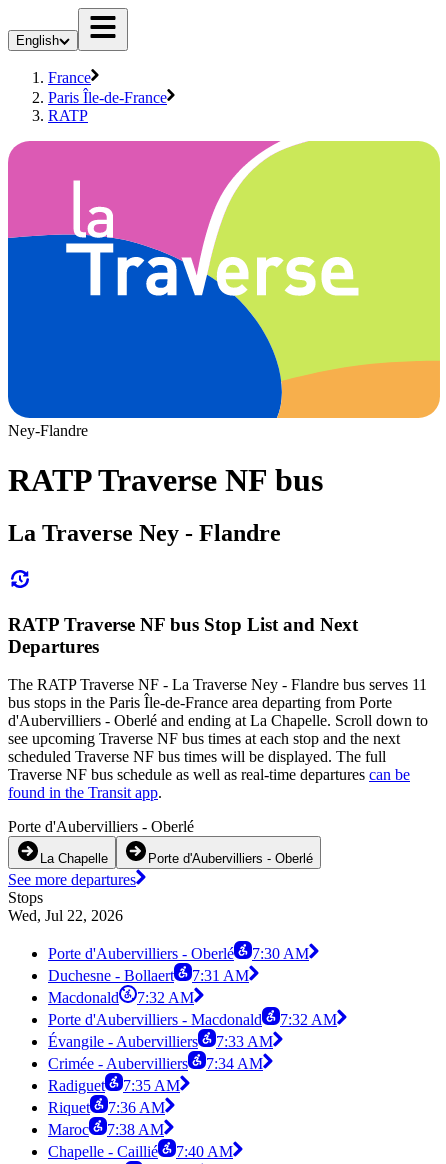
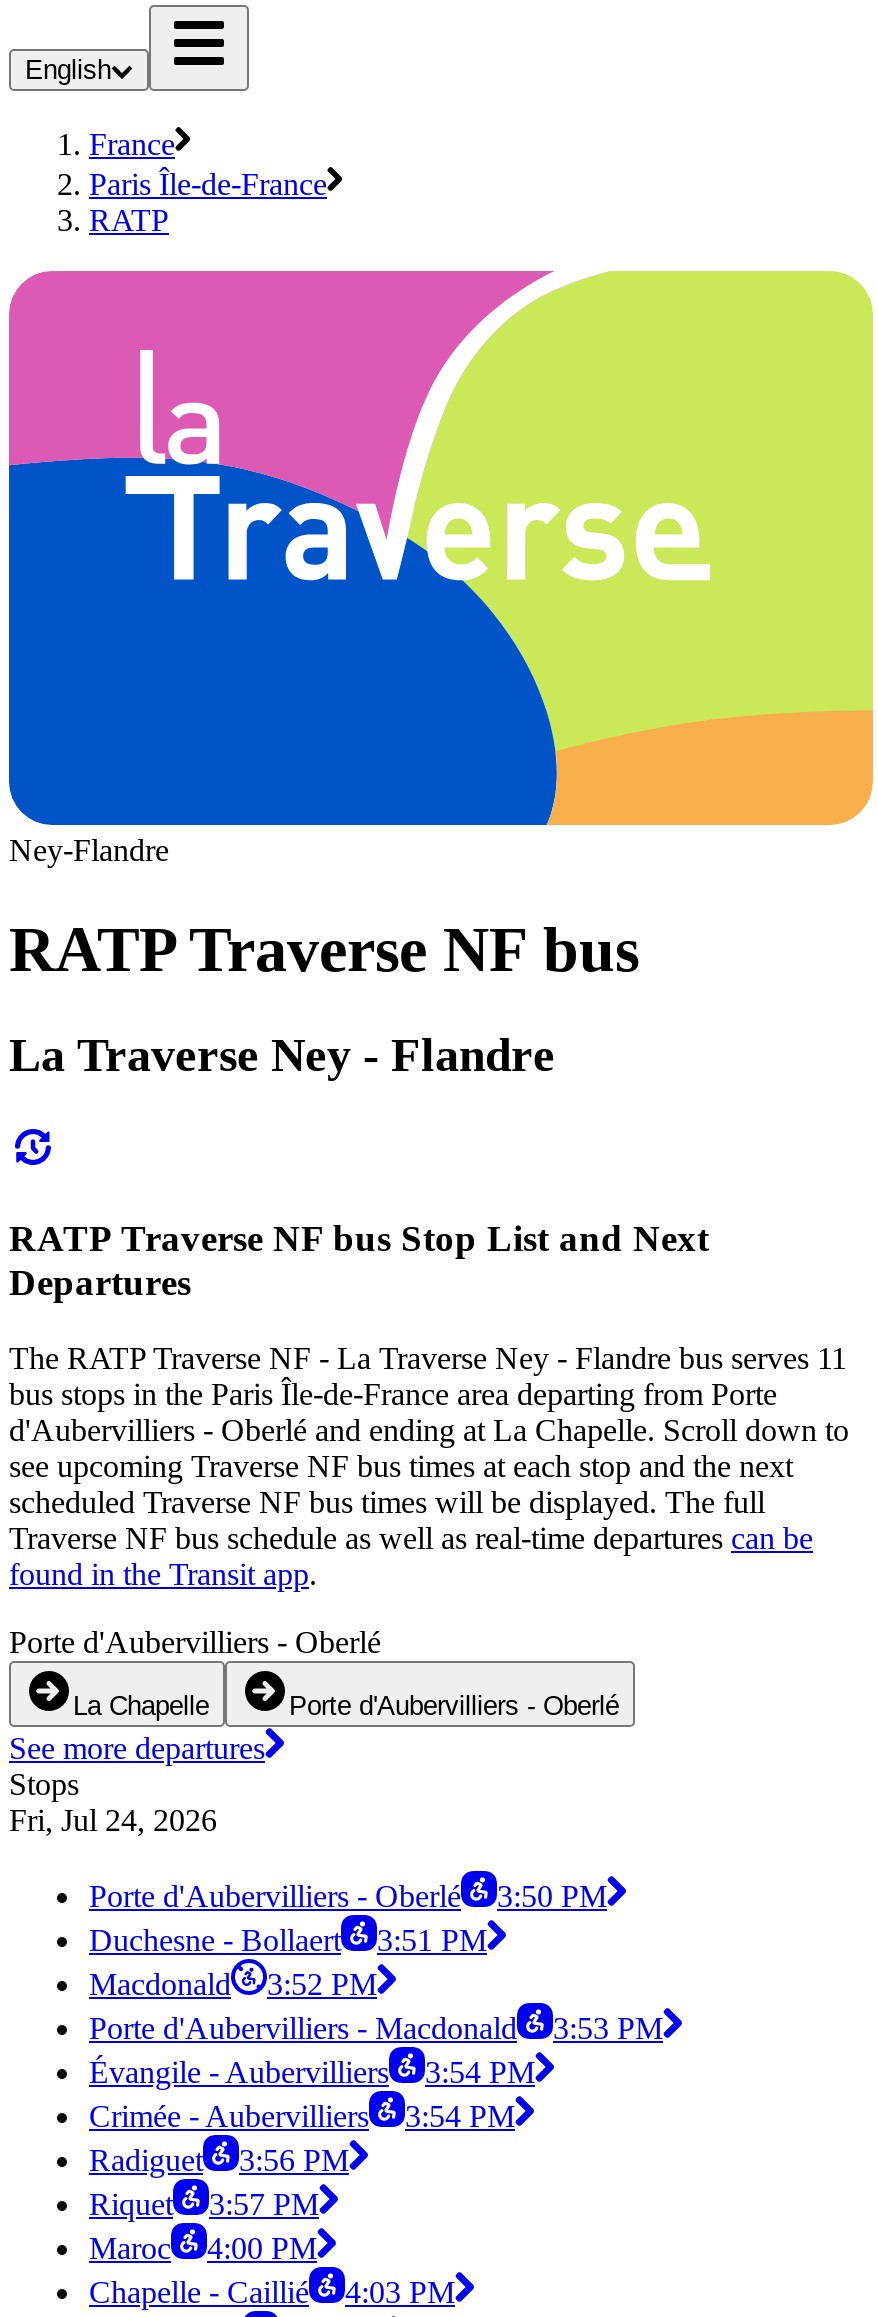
- Wed, Jul 22, 2026
+ Fri, Jul 24, 2026

- Porte d'Aubervilliers - Oberlé 7:30 AM
+ Porte d'Aubervilliers - Oberlé 3:50 PM

- Duchesne - Bollaert 7:31 AM
+ Duchesne - Bollaert 3:51 PM

- Macdonald 7:32 AM
+ Macdonald 3:52 PM

- Porte d'Aubervilliers - Macdonald 7:32 AM
+ Porte d'Aubervilliers - Macdonald 3:53 PM

- Évangile - Aubervilliers 7:33 AM
+ Évangile - Aubervilliers 3:54 PM

- Crimée - Aubervilliers 7:34 AM
+ Crimée - Aubervilliers 3:54 PM

- Radiguet 7:35 AM
+ Radiguet 3:56 PM

- Riquet 7:36 AM
+ Riquet 3:57 PM

- Maroc 7:38 AM
+ Maroc 4:00 PM

- Chapelle - Caillié 7:40 AM
+ Chapelle - Caillié 4:03 PM
